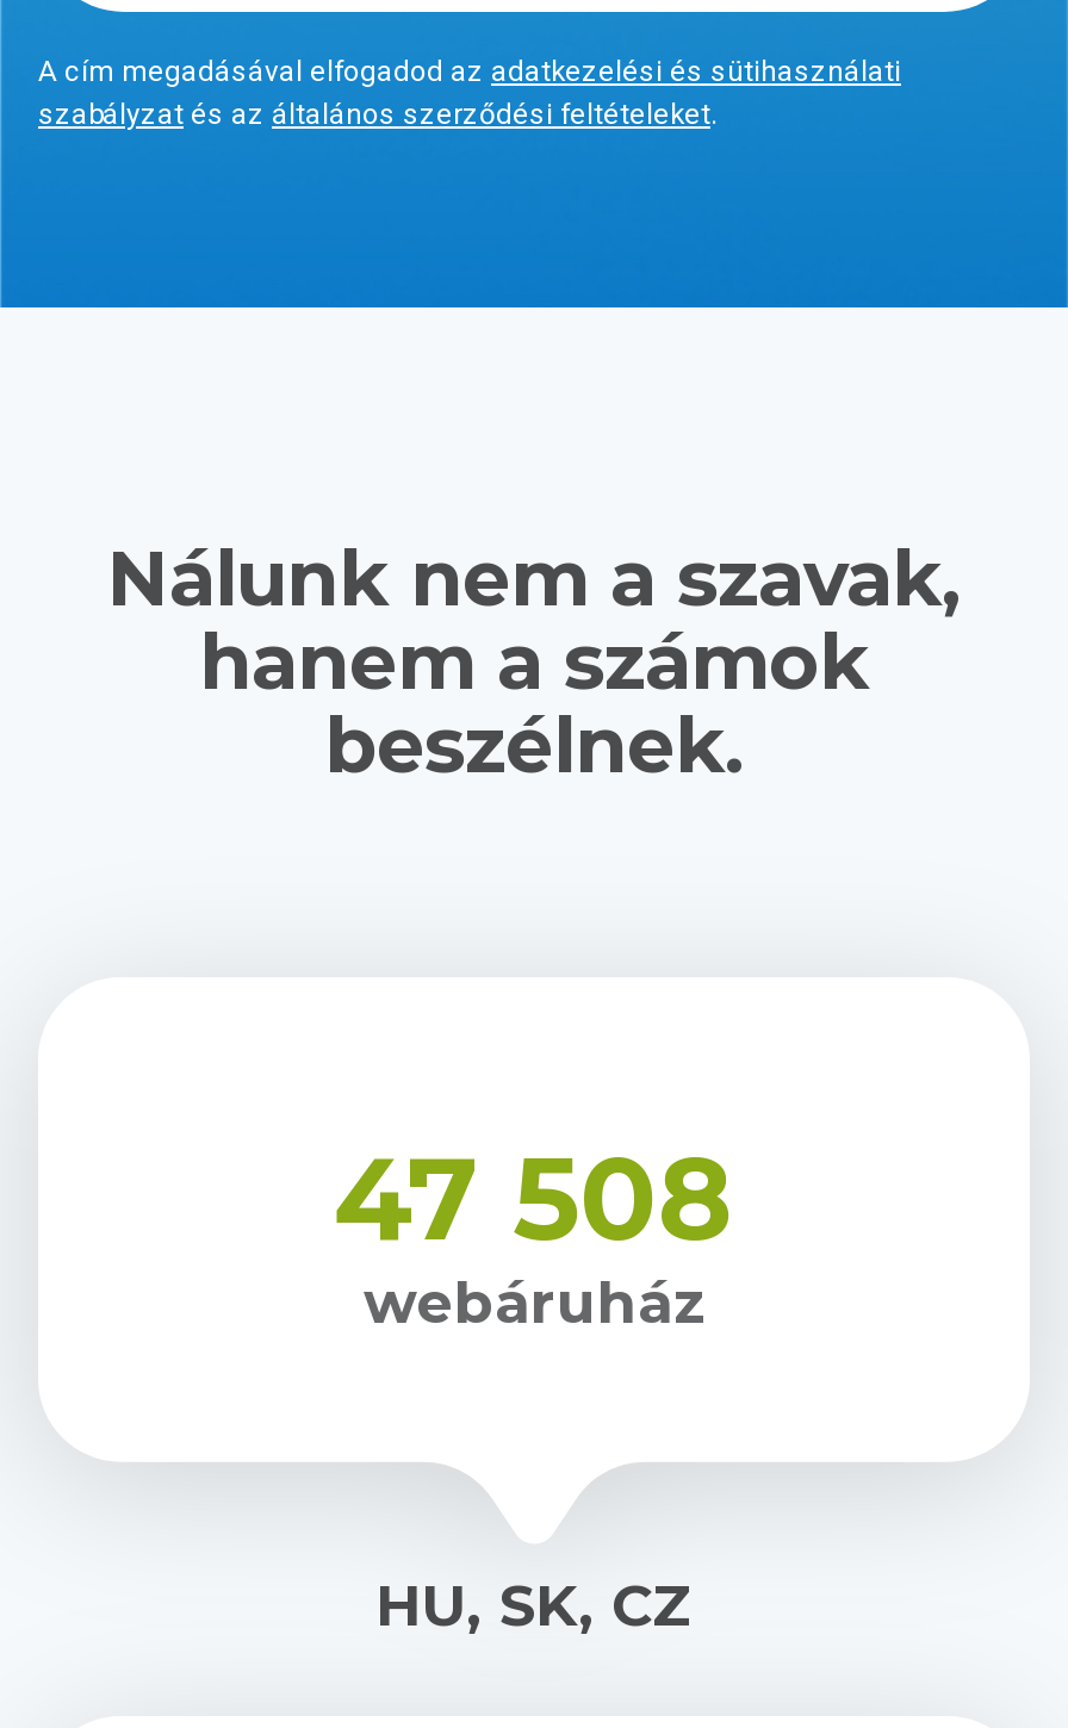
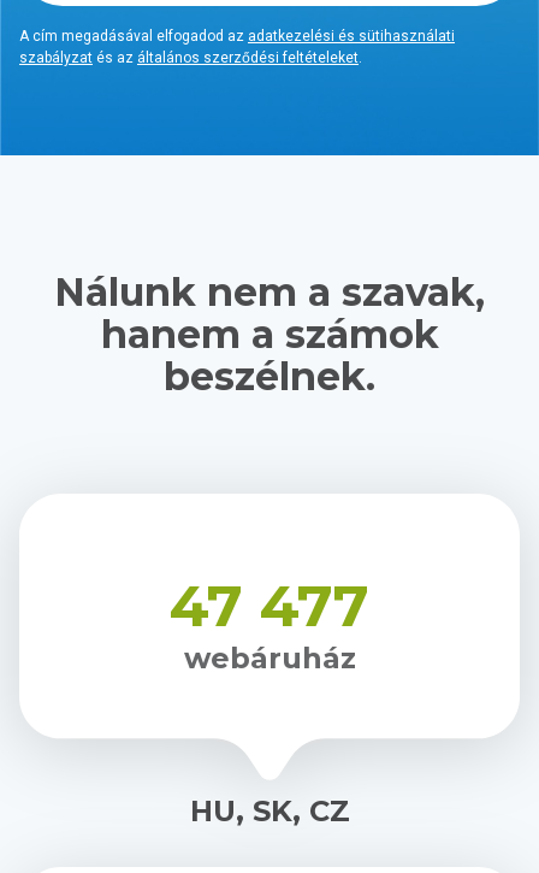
- 47 508
+ 47 477
